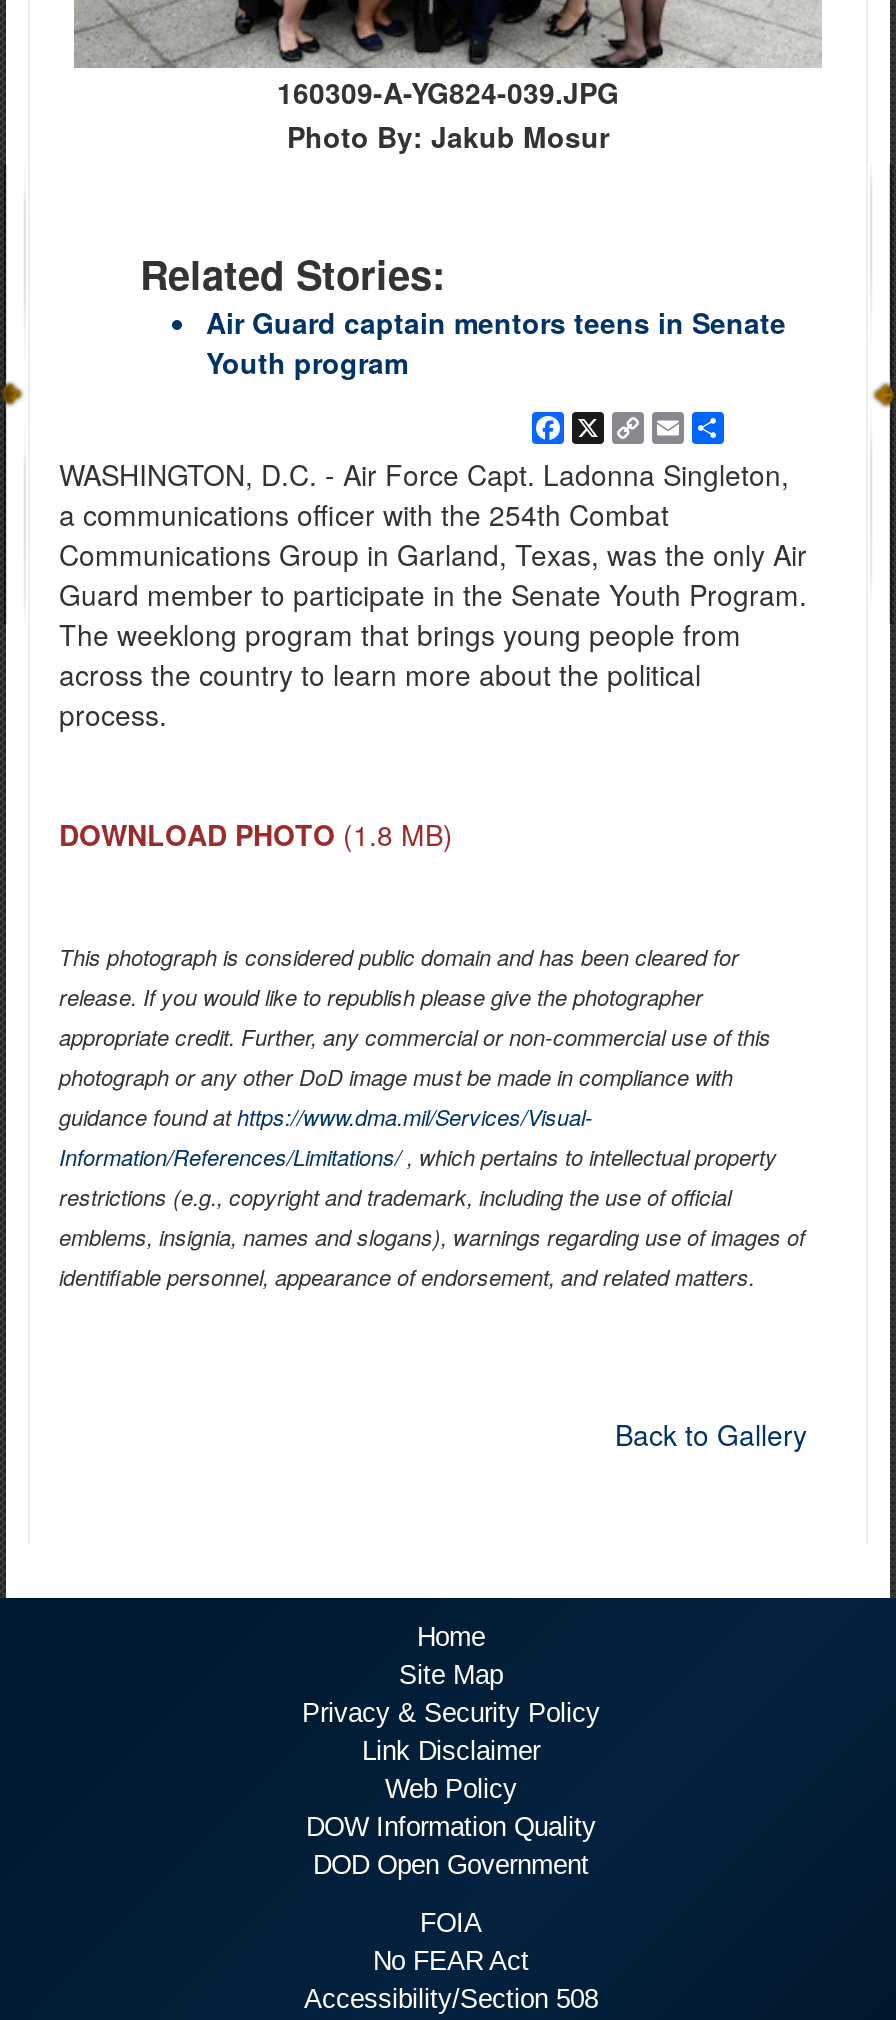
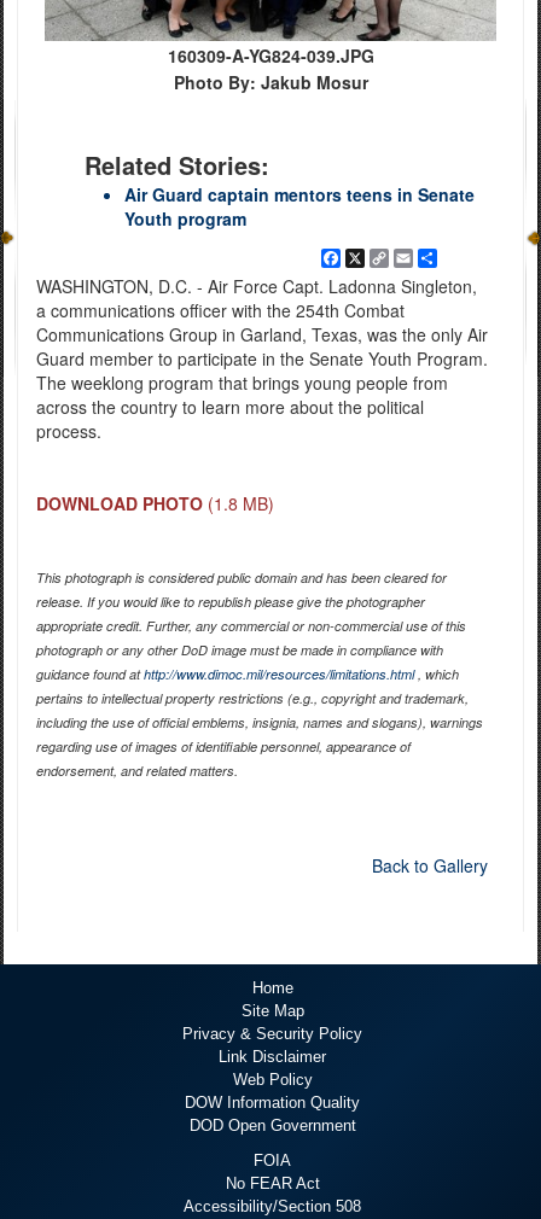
- guidance found athttps://www.dma.mil/Services/Visual-
- Information/References/Limitations/, which pertains to intellectual property
- restrictions (e.g., copyright and trademark, including the use of official
- emblems, insignia, names and slogans), warnings regarding use of images of
- identifiable personnel, appearance of endorsement, and related matters.
+ guidance found athttp://www.dimoc.mil/resources/limitations.html, which
+ pertains to intellectual property restrictions (e.g., copyright and trademark,
+ including the use of official emblems, insignia, names and slogans), warnings
+ regarding use of images of identifiable personnel, appearance of
+ endorsement, and related matters.
